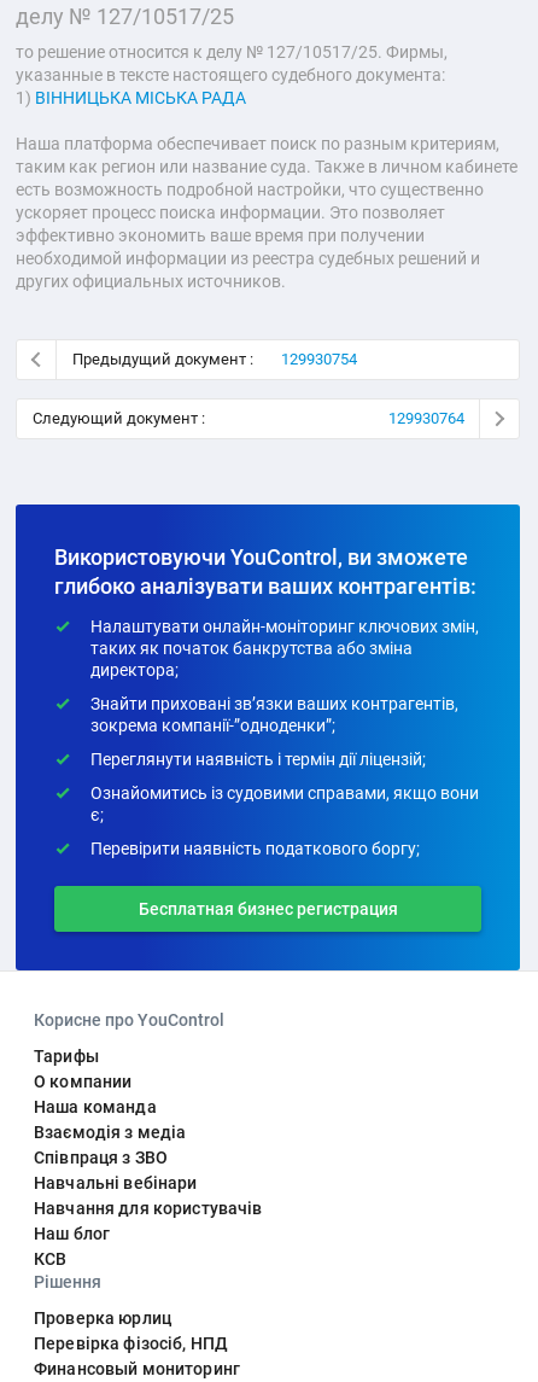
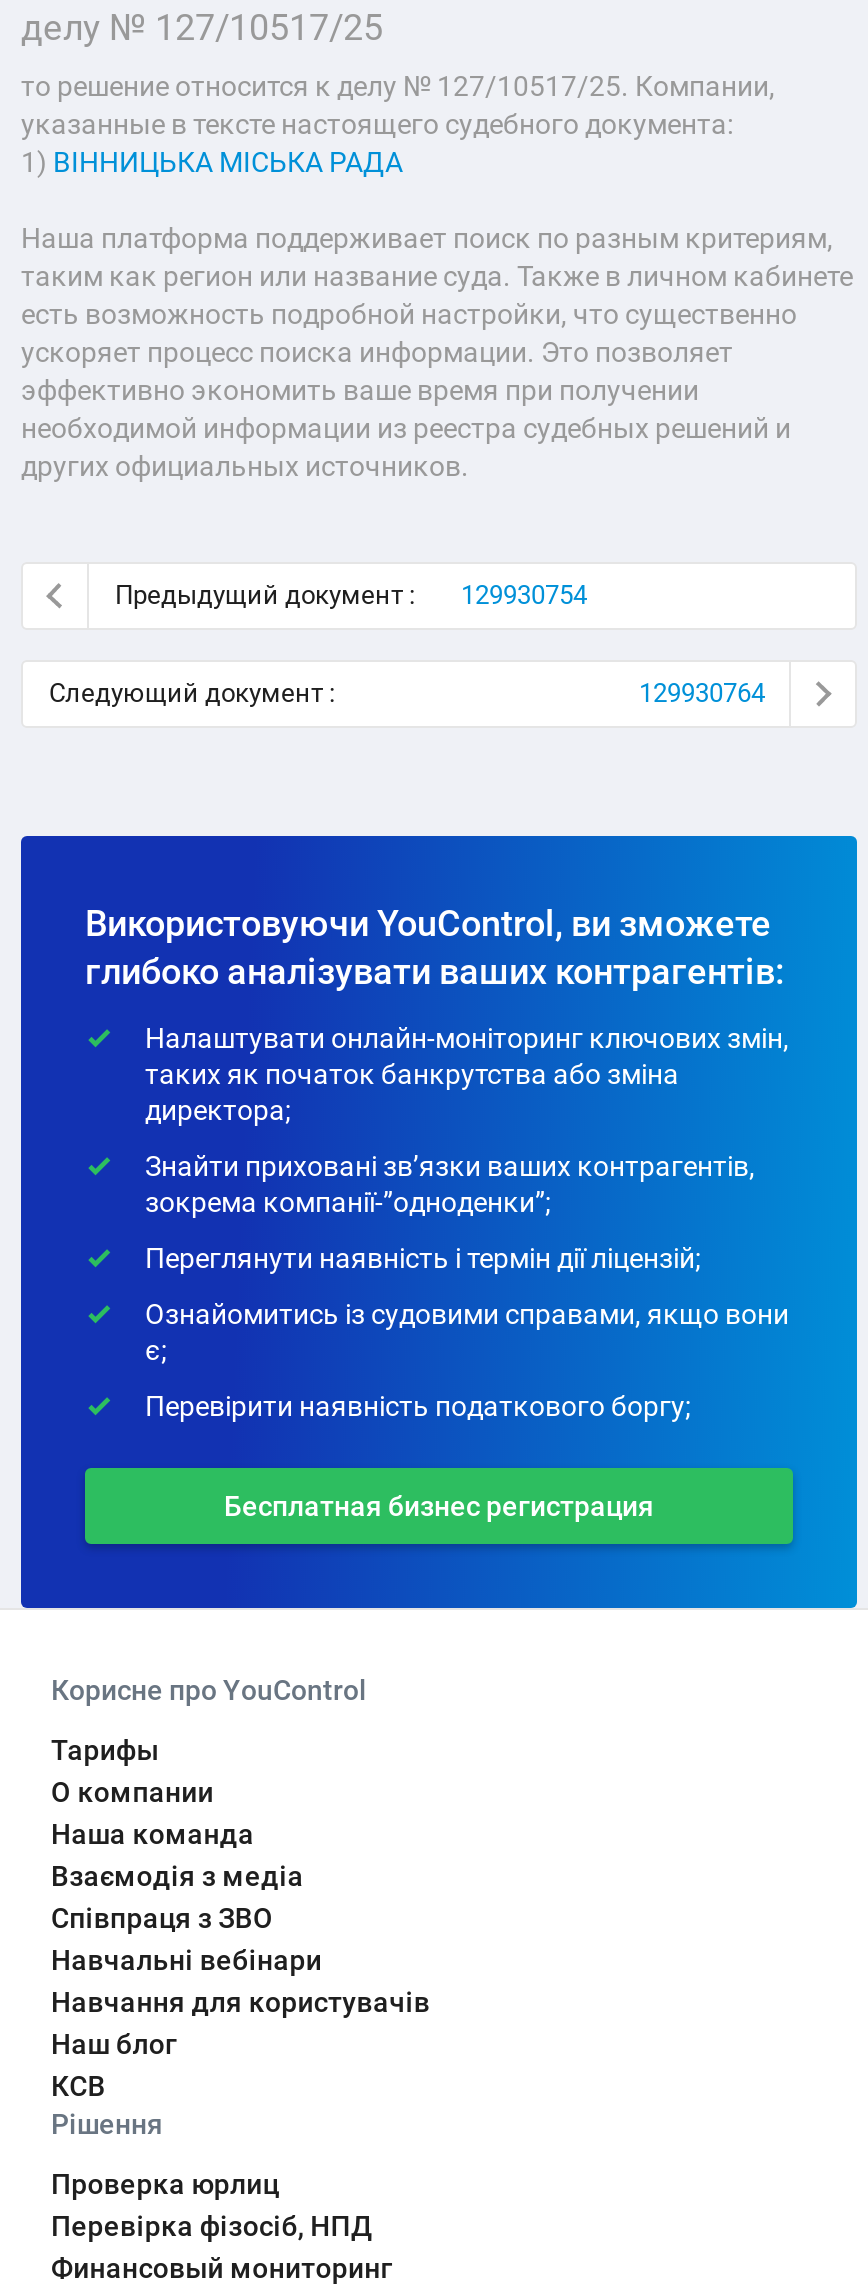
- то решение относится к делу № 127/10517/25. Фирмы,
+ то решение относится к делу № 127/10517/25. Компании,

- Наша платформа обеспечивает поиск по разным критериям,
+ Наша платформа поддерживает поиск по разным критериям,
